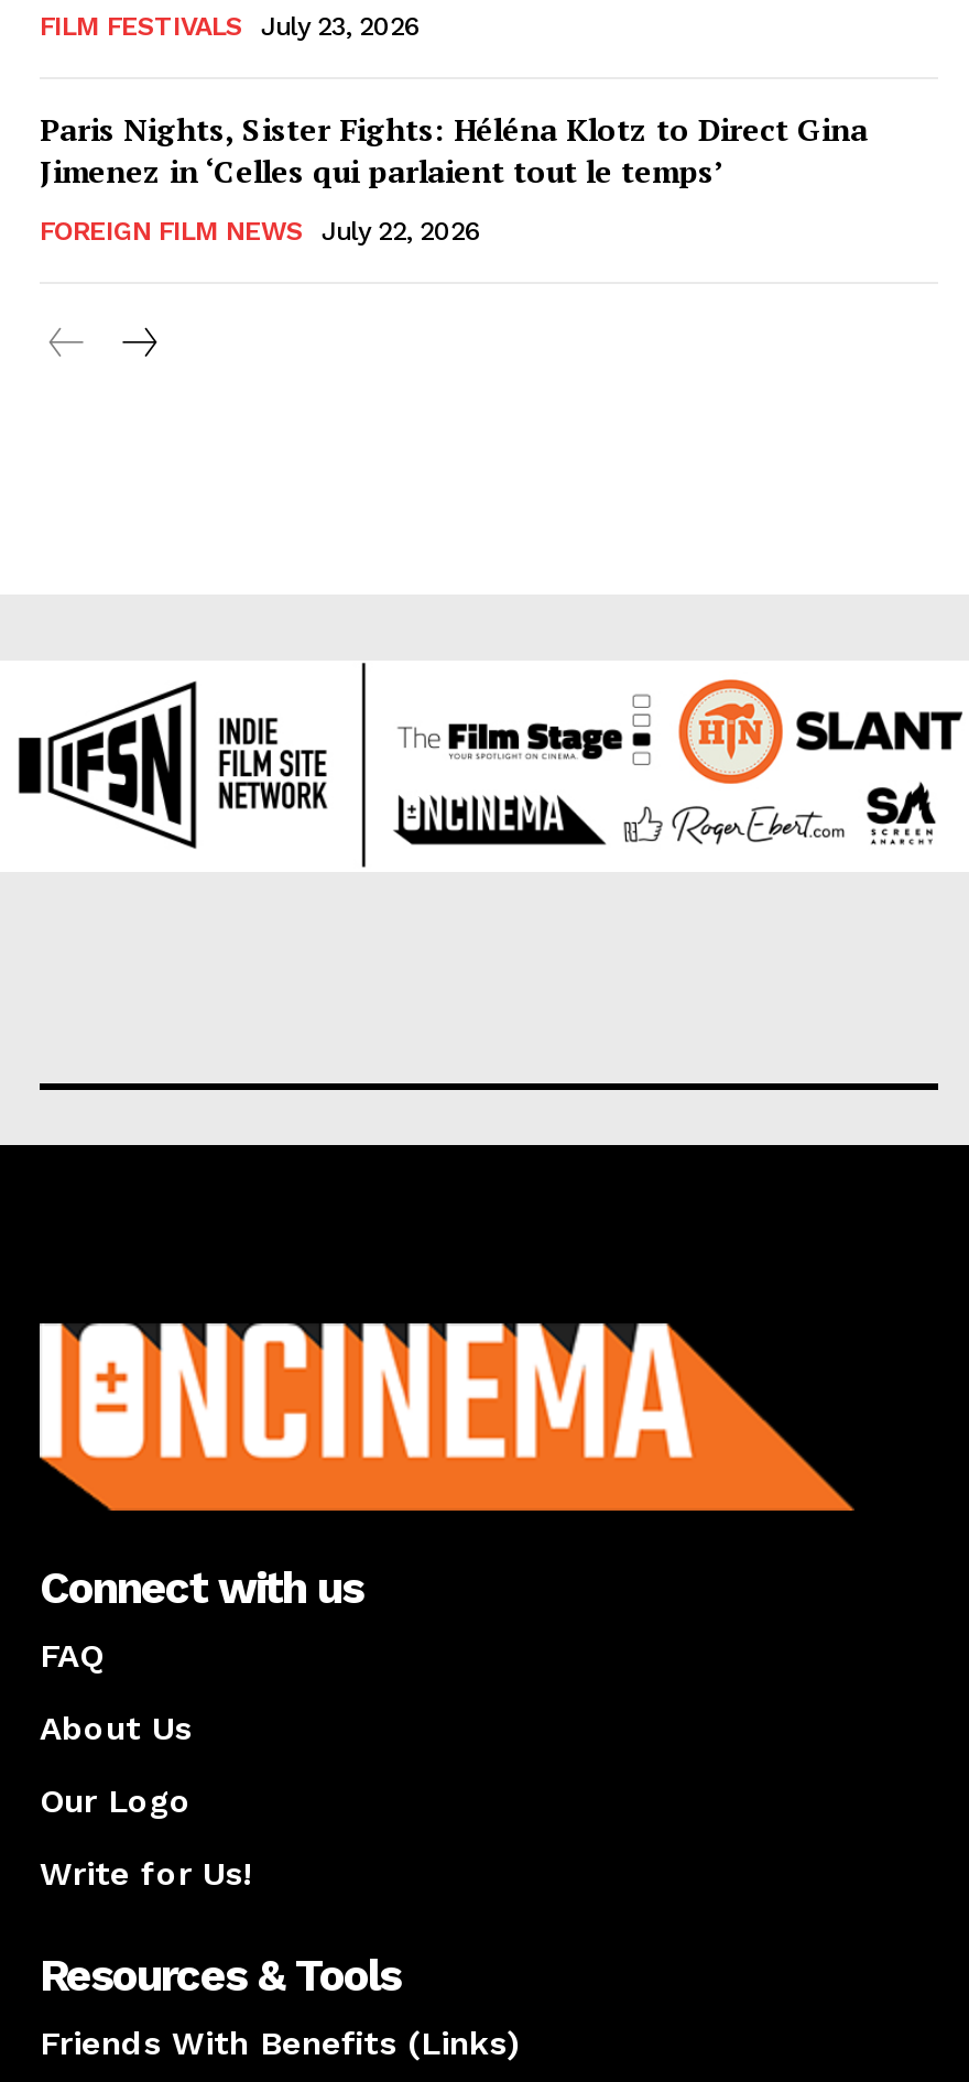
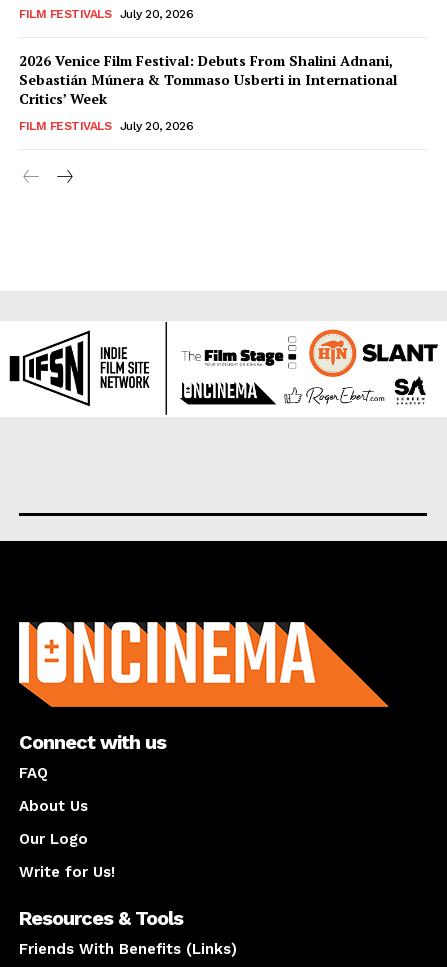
- FILM FESTIVALS July 23, 2026
+ FILM FESTIVALS July 20, 2026

- Paris Nights, Sister Fights: Héléna Klotz to Direct Gina
- Jimenez in ‘Celles qui parlaient tout le temps’
+ 2026 Venice Film Festival: Debuts From Shalini Adnani,
+ Sebastián Múnera & Tommaso Usberti in International
+ Critics’ Week

- FOREIGN FILM NEWS
- July 22, 2026
+ FILM FESTIVALS
+ July 20, 2026
